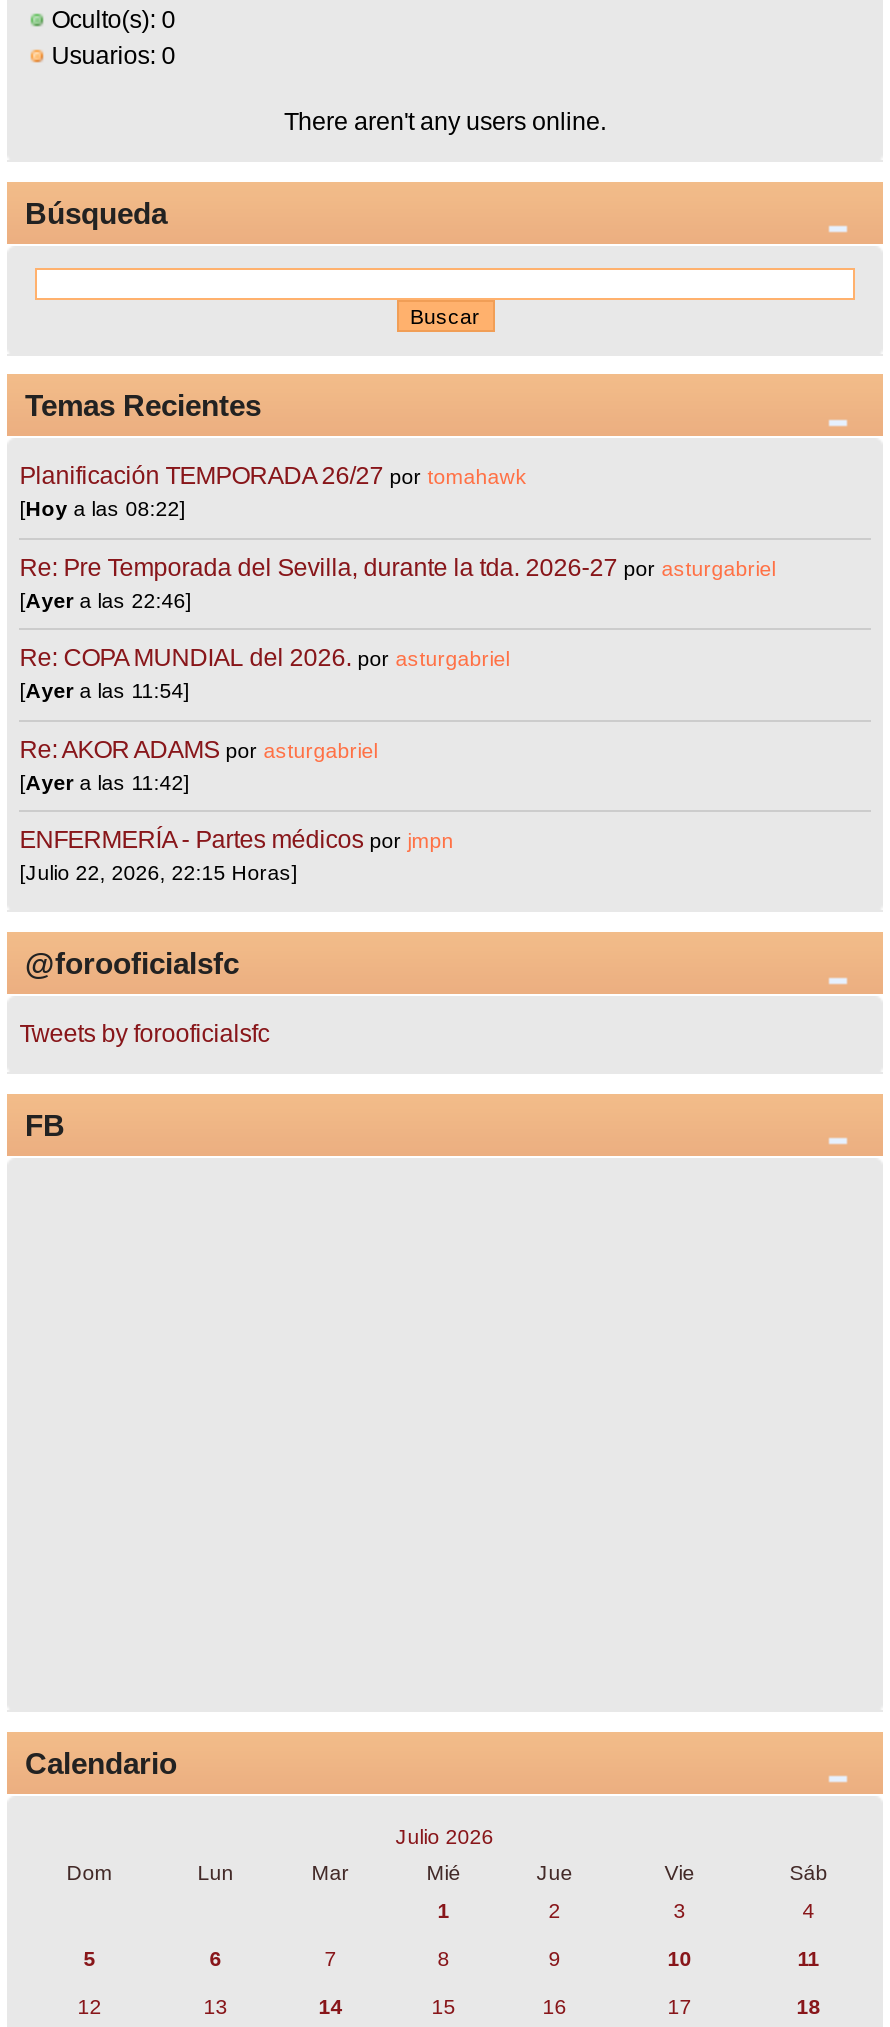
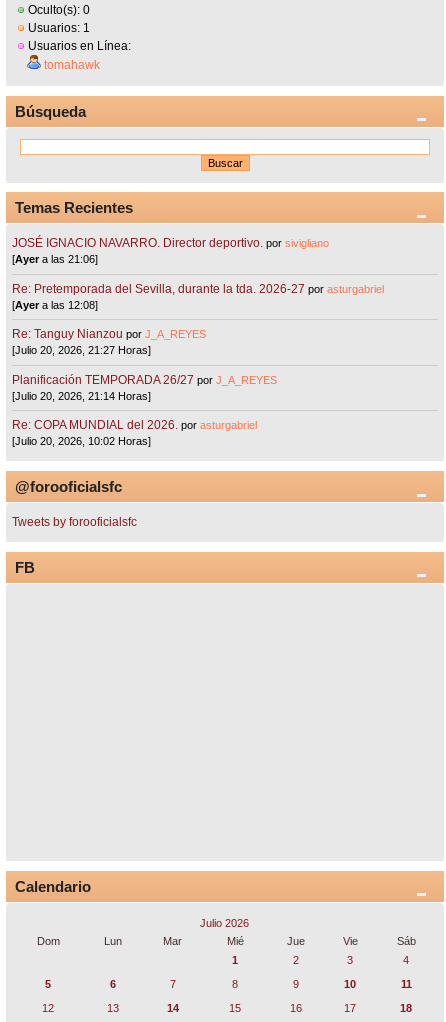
- Usuarios: 0
- There aren't any users online.
+ Usuarios: 1
+ Usuarios en Línea:
+ tomahawk

- Planificación TEMPORADA 26/27 por tomahawk
- [Hoy a las 08:22]
- Re: Pre Temporada del Sevilla, durante la tda. 2026-27 por asturgabriel
- [Ayer a las 22:46]
+ JOSÉ IGNACIO NAVARRO. Director deportivo. por sivigliano
+ [Ayer a las 21:06]
+ Re: Pretemporada del Sevilla, durante la tda. 2026-27 por asturgabriel
+ [Ayer a las 12:08]
+ Re: Tanguy Nianzou por J_A_REYES
+ [Julio 20, 2026, 21:27 Horas]
+ Planificación TEMPORADA 26/27 por J_A_REYES
+ [Julio 20, 2026, 21:14 Horas]

moved down: Re: COPA MUNDIAL del 2026. por asturgabriel

- [Ayer a las 11:54]
- Re: AKOR ADAMS por asturgabriel
- [Ayer a las 11:42]
- ENFERMERÍA - Partes médicos por jmpn
- [Julio 22, 2026, 22:15 Horas]
+ [Julio 20, 2026, 10:02 Horas]
